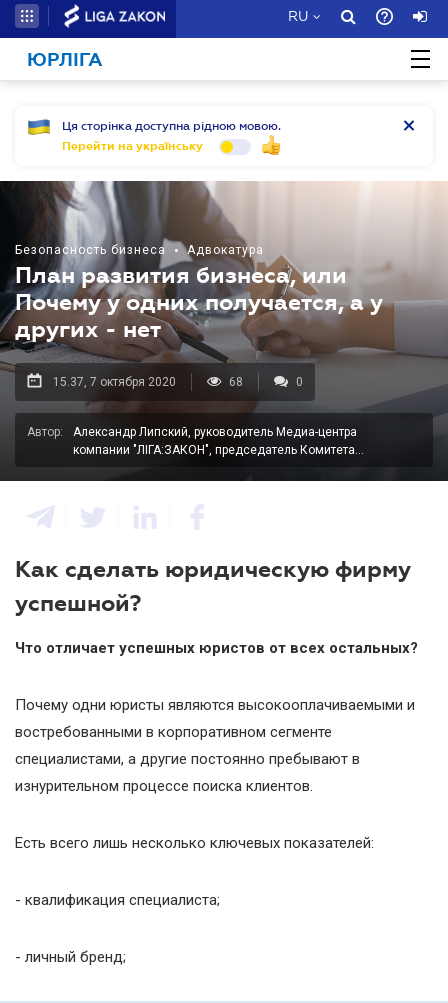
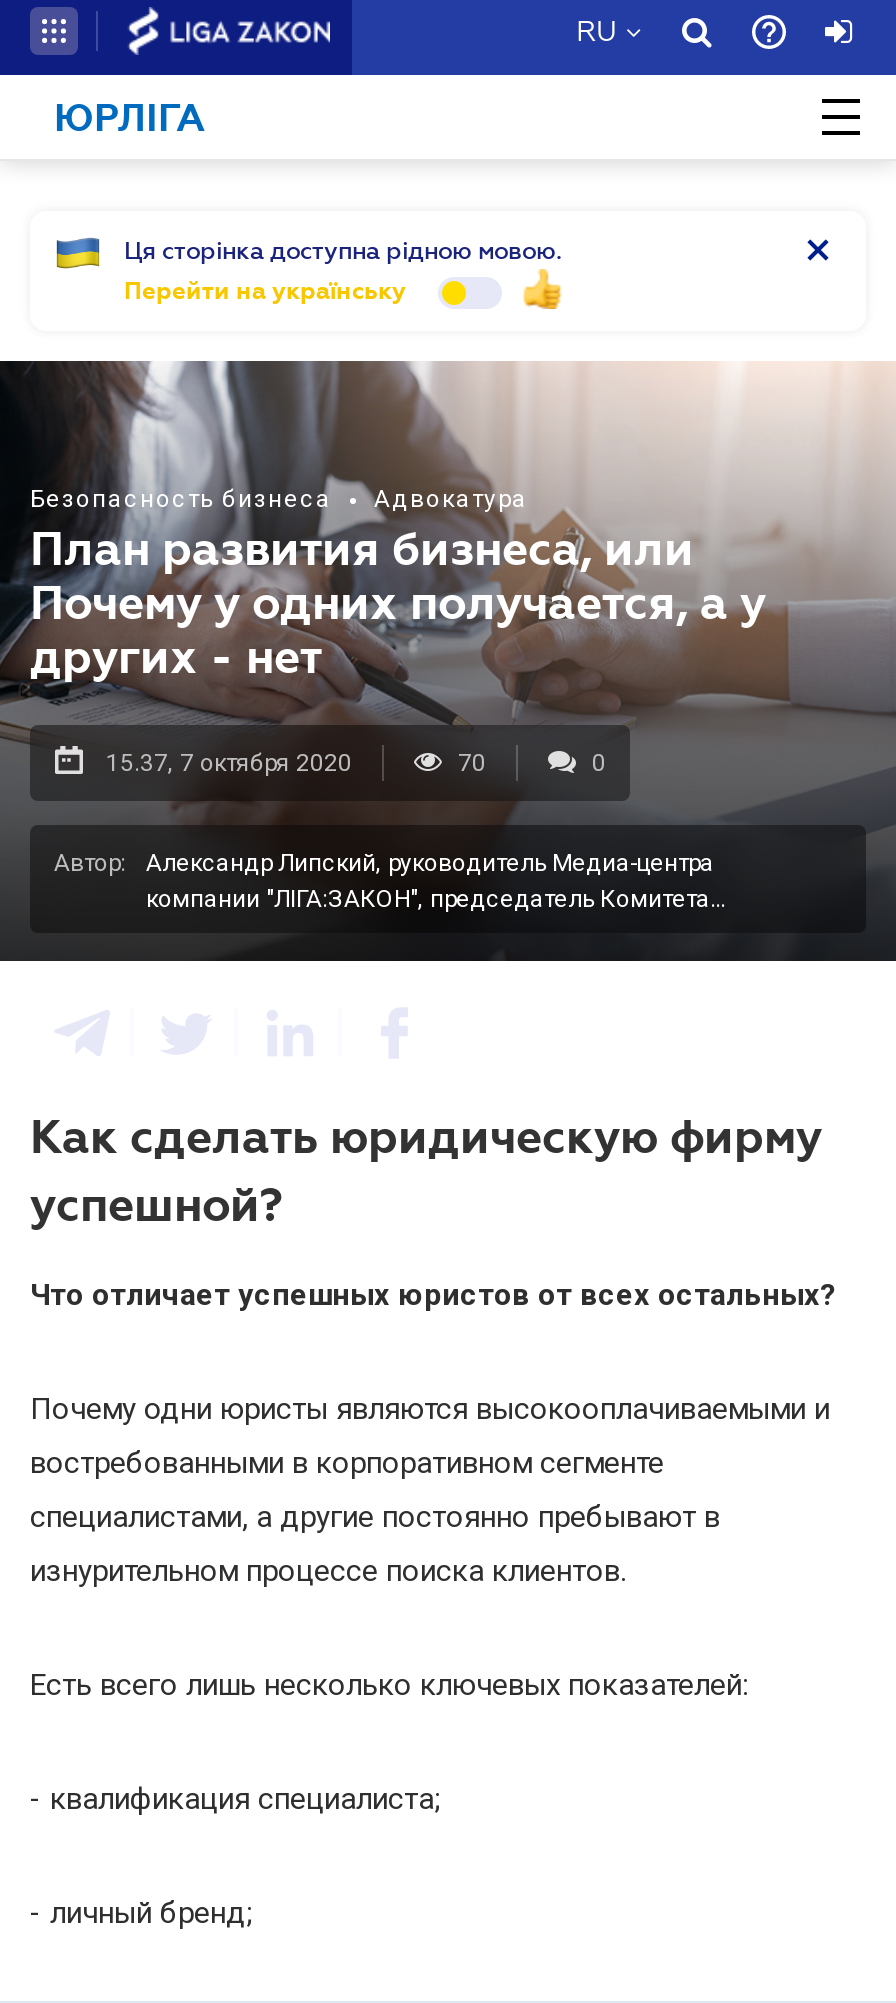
- 68
+ 70
